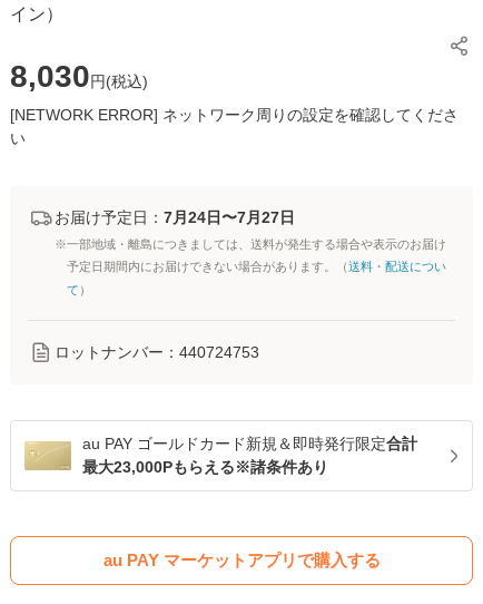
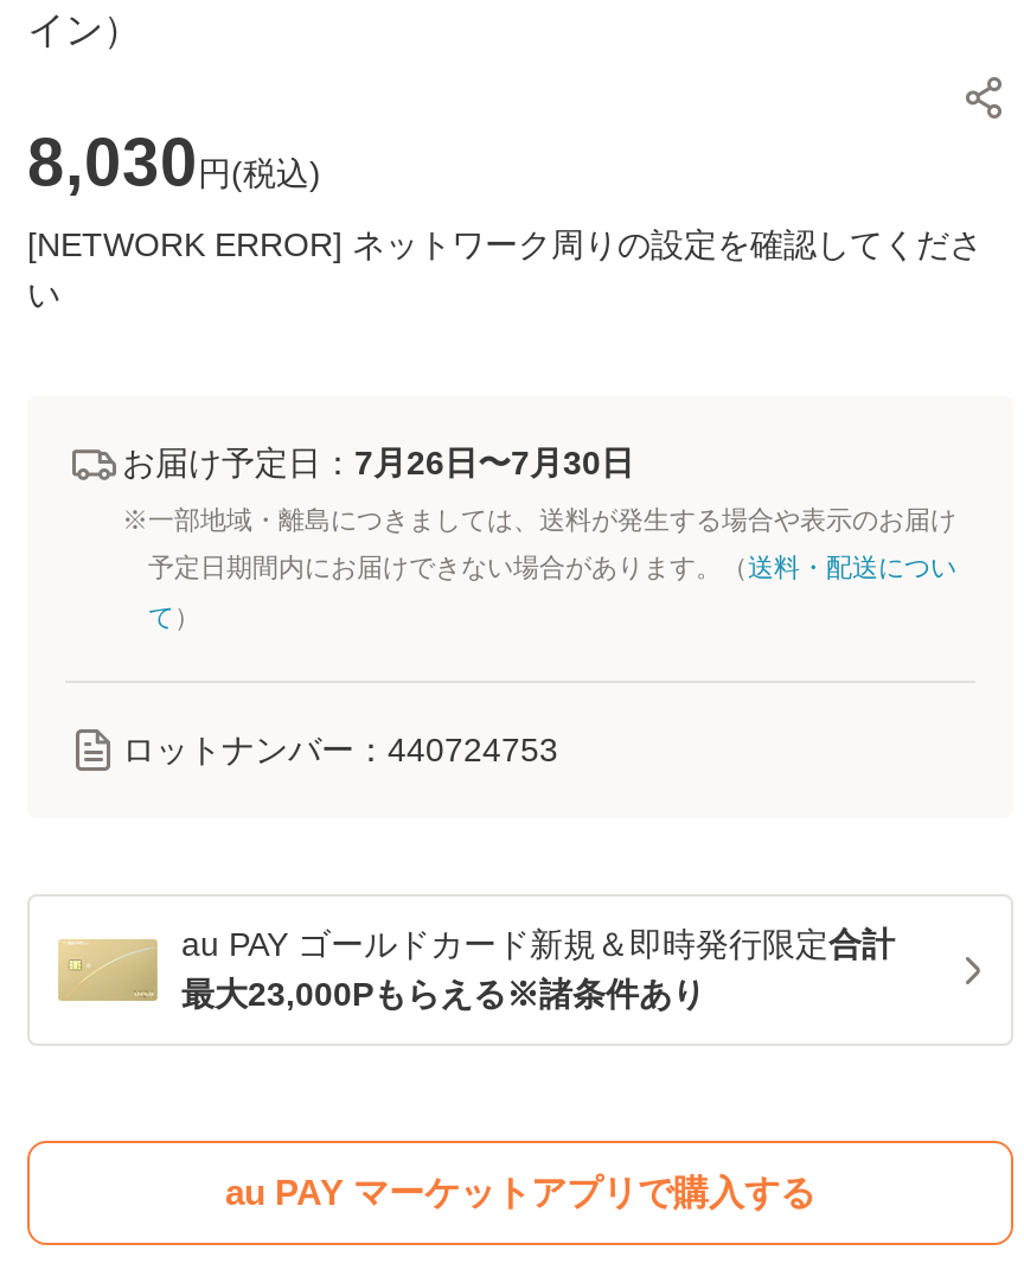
- お届け予定日：7月24日〜7月27日
+ お届け予定日：7月26日〜7月30日
